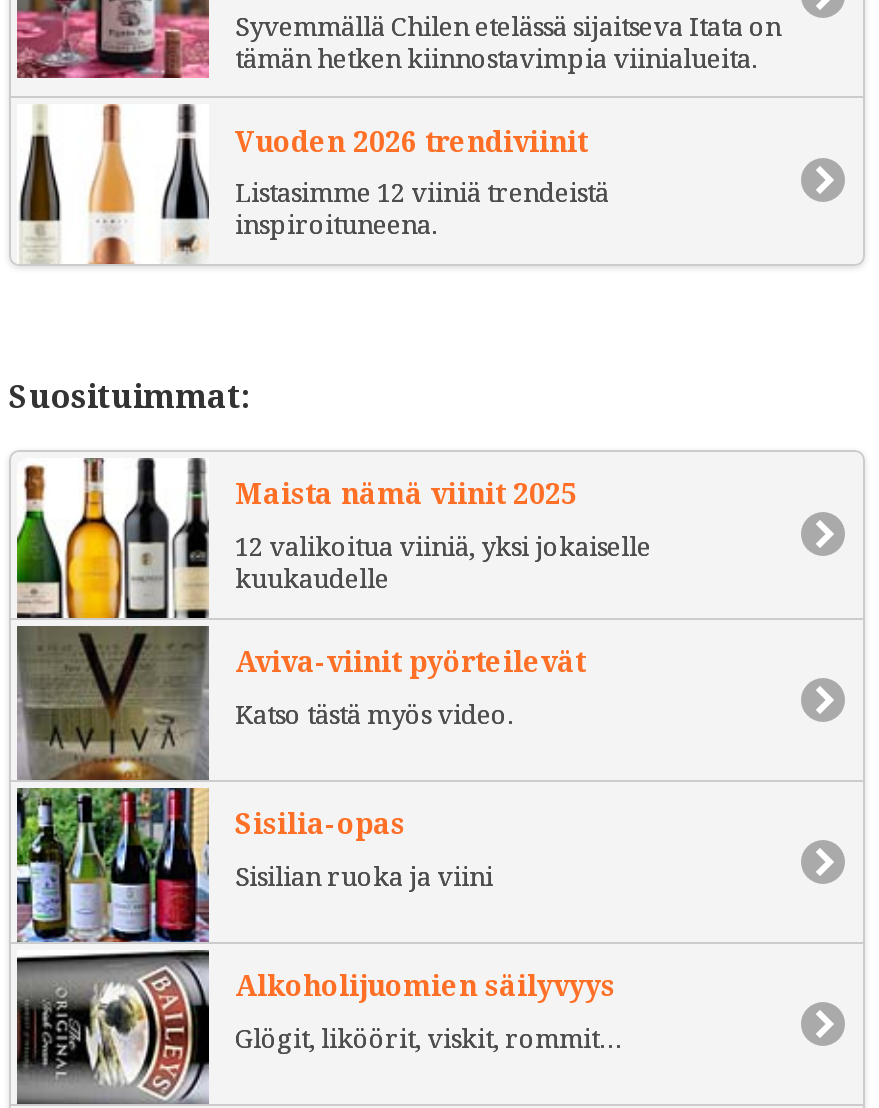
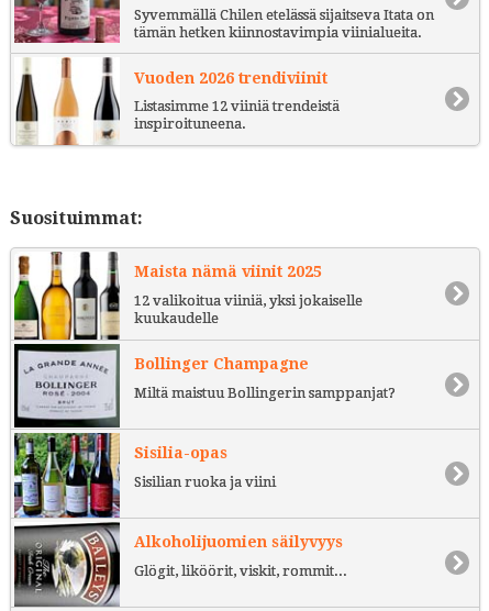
- [image]
- Aviva-viinit pyörteilevät
+ [image]
+ Bollinger Champagne

- Katso tästä myös video.
+ Miltä maistuu Bollingerin samppanjat?
